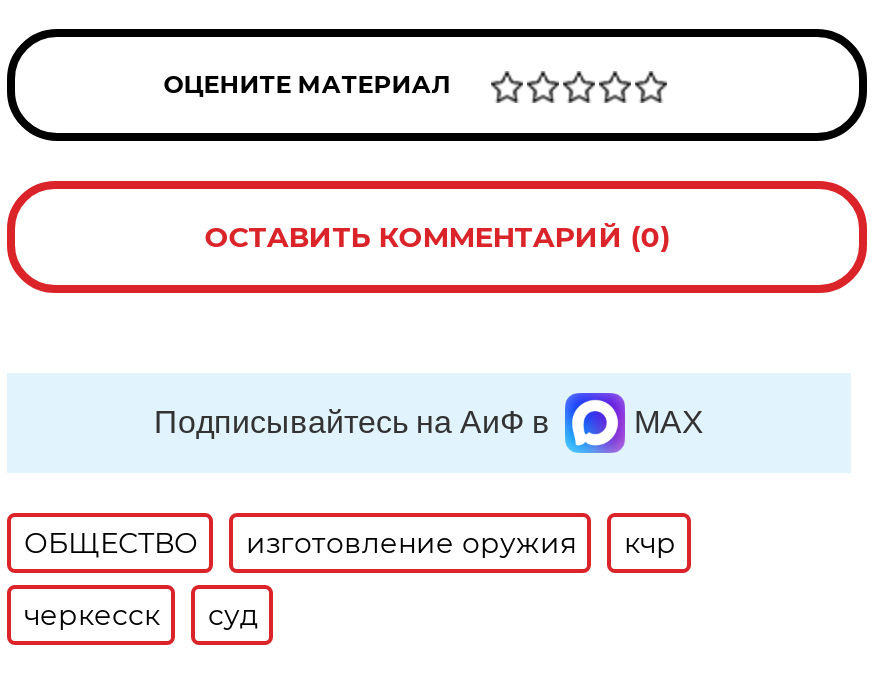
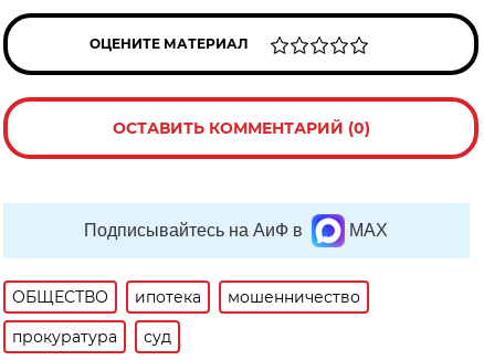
- изготовление оружия
- кчр
+ ипотека
+ мошенничество

- черкесск
+ прокуратура
